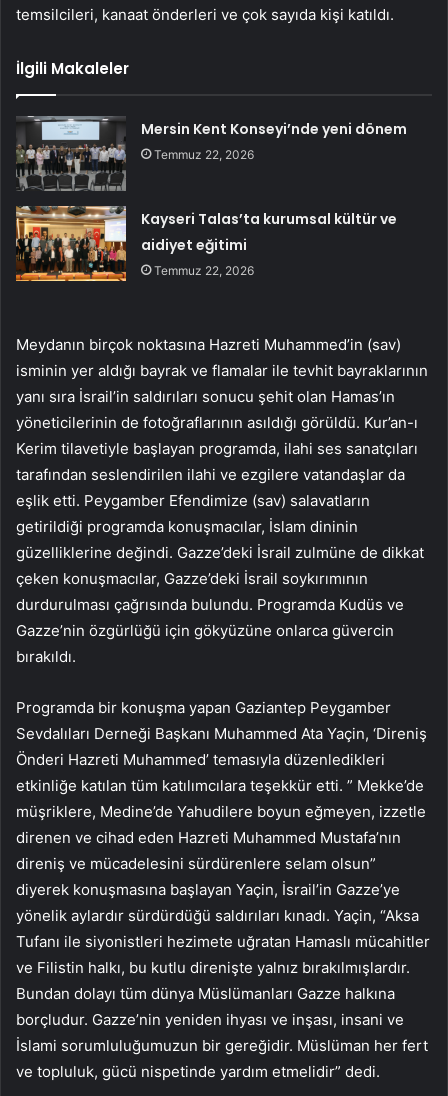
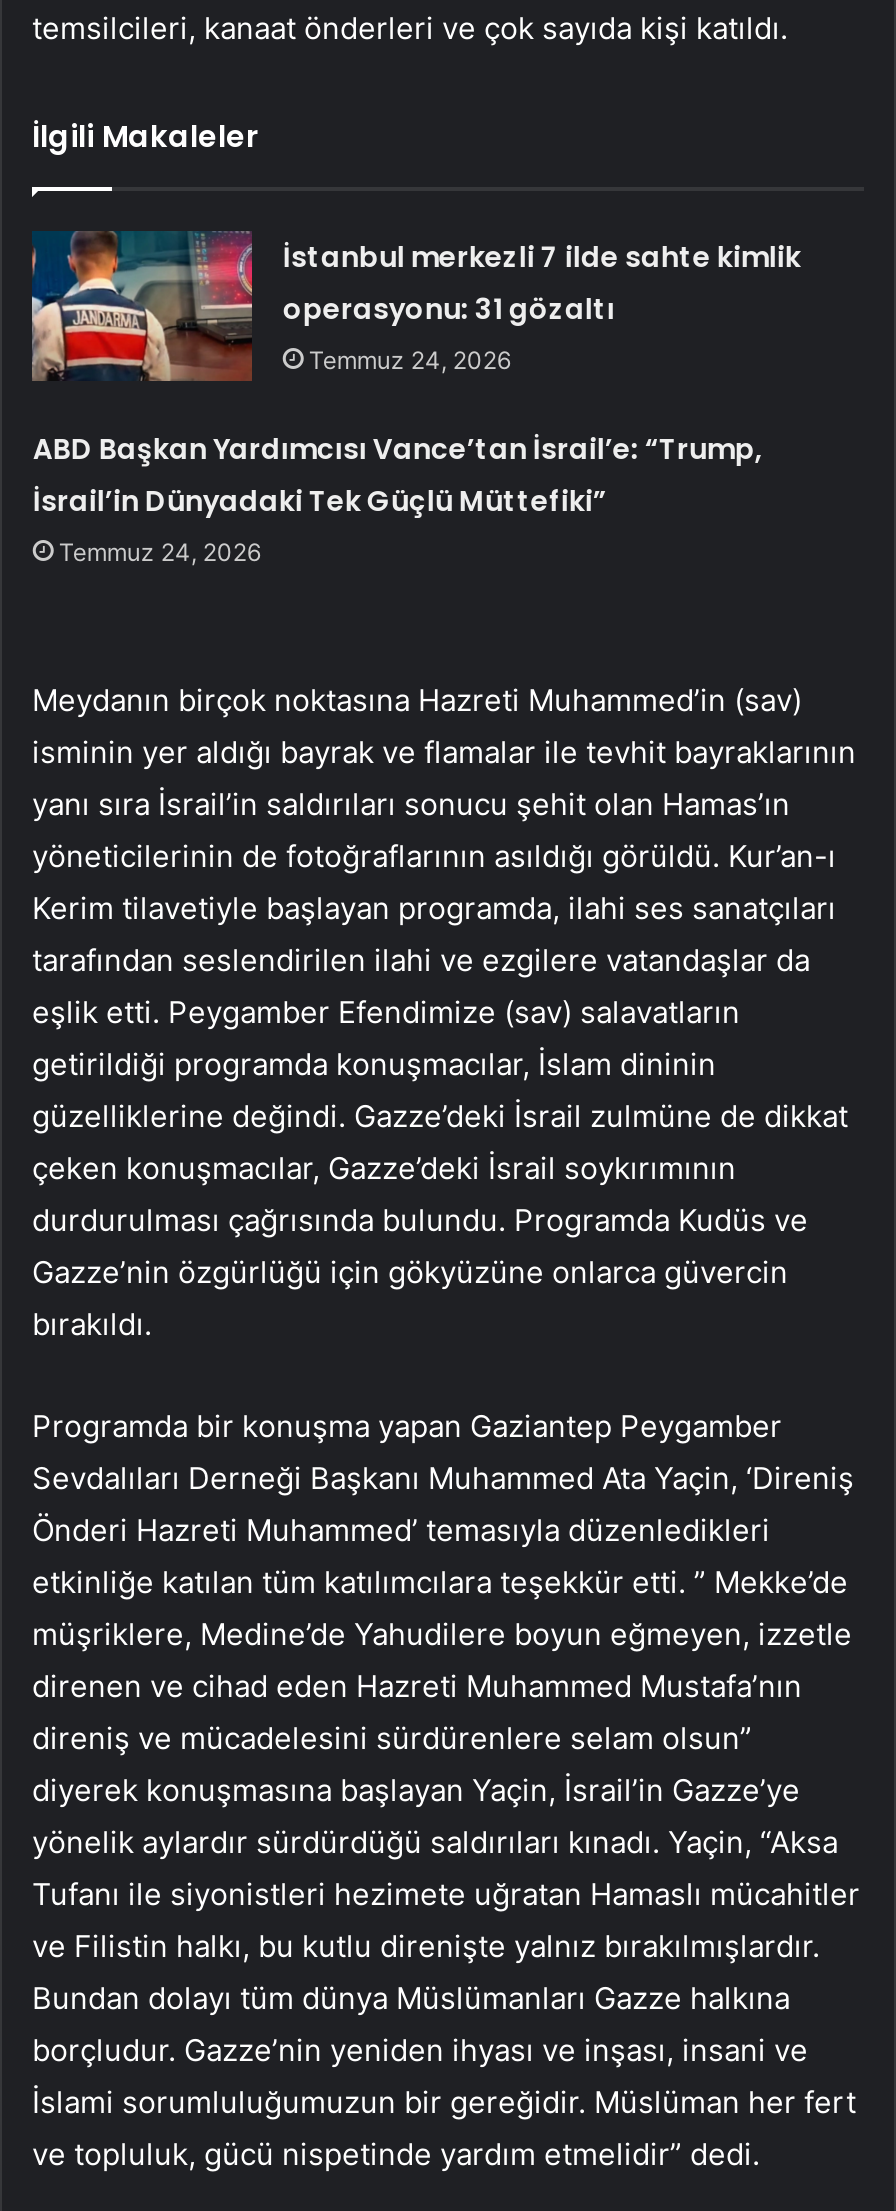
- [image]
- Mersin Kent Konseyi’nde yeni dönem
- Temmuz 22, 2026
+ [image]
+ İstanbul merkezli 7 ilde sahte kimlik
+ operasyonu: 31 gözaltı
+ Temmuz 24, 2026

- Kayseri Talas’ta kurumsal kültür ve
- aidiyet eğitimi
- Temmuz 22, 2026
+ ABD Başkan Yardımcısı Vance’tan İsrail’e: “Trump,
+ İsrail’in Dünyadaki Tek Güçlü Müttefiki”
+ Temmuz 24, 2026
